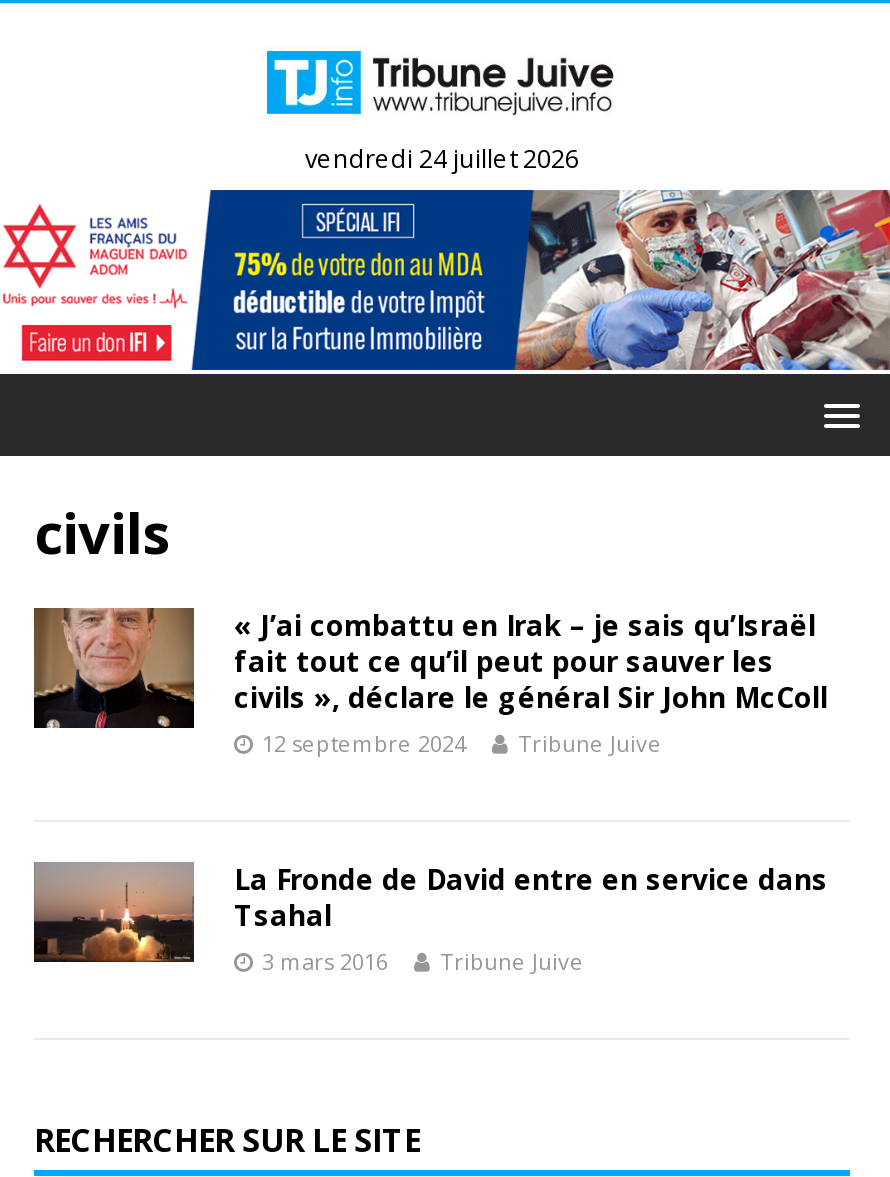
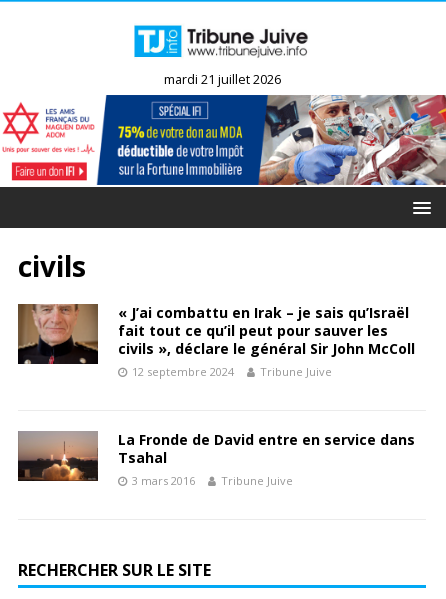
- vendredi 24 juillet 2026
+ mardi 21 juillet 2026
